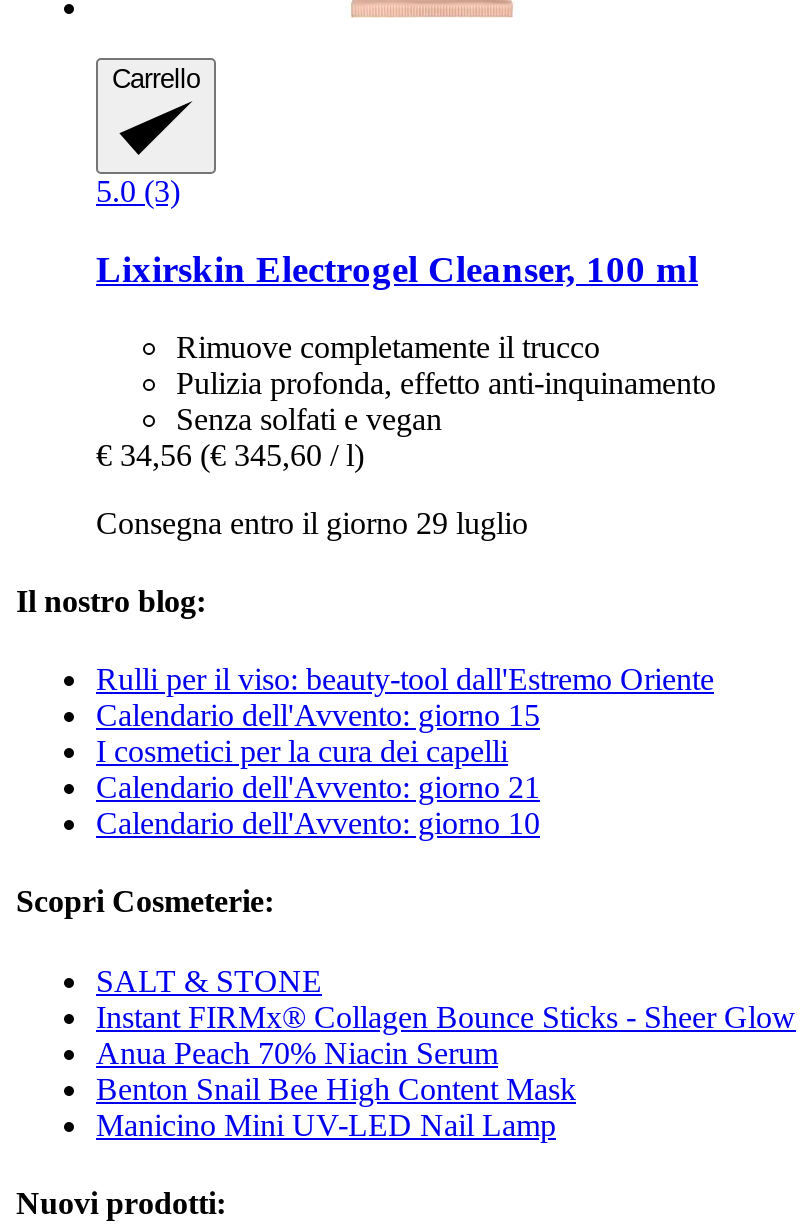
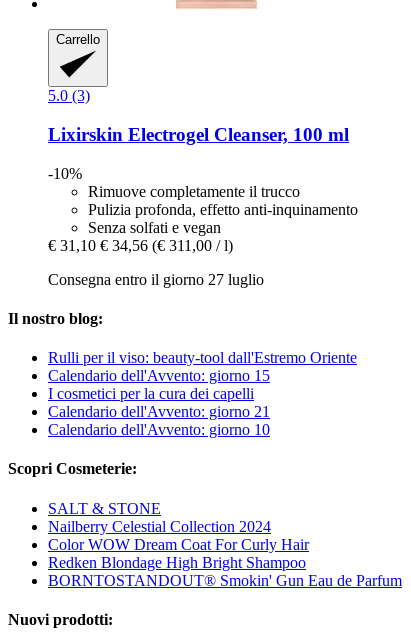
+ -10%

- € 34,56 (€ 345,60 / l)
+ € 31,10 € 34,56 (€ 311,00 / l)

- Consegna entro il giorno 29 luglio
+ Consegna entro il giorno 27 luglio

- Instant FIRMx® Collagen Bounce Sticks - Sheer Glow
- Anua Peach 70% Niacin Serum
- Benton Snail Bee High Content Mask
- Manicino Mini UV-LED Nail Lamp
+ Nailberry Celestial Collection 2024
+ Color WOW Dream Coat For Curly Hair
+ Redken Blondage High Bright Shampoo
+ BORNTOSTANDOUT® Smokin' Gun Eau de Parfum
